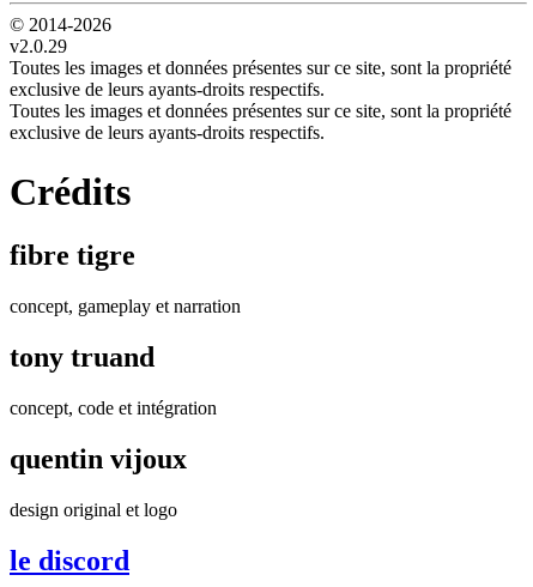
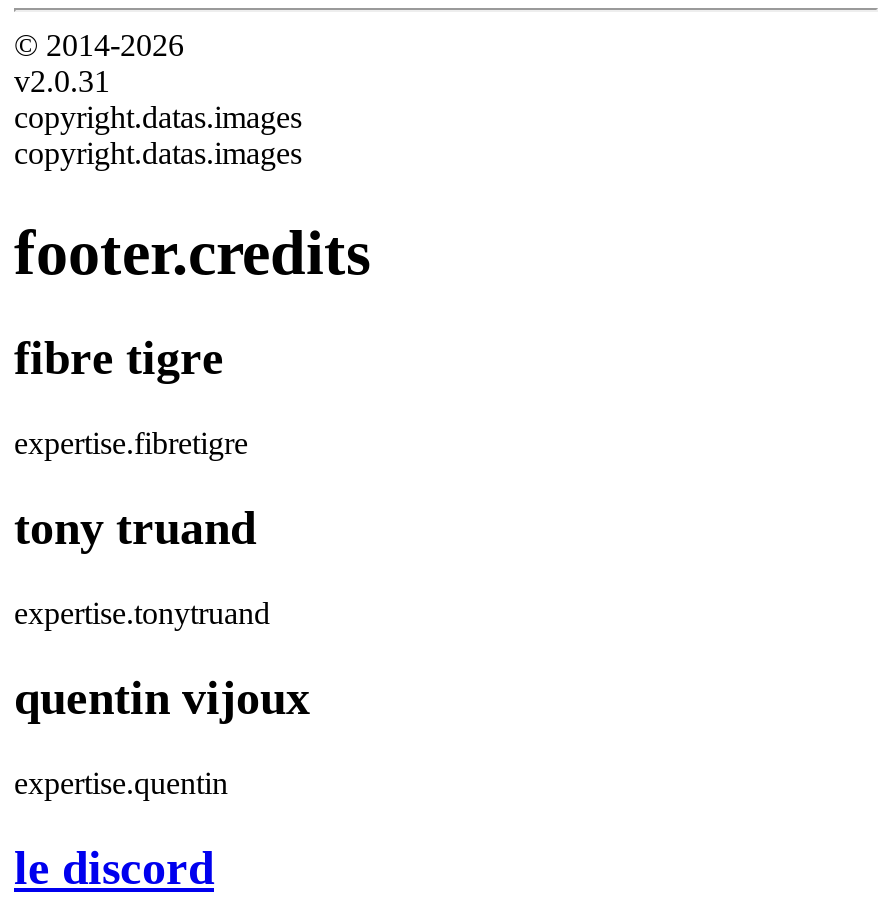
- v2.0.29
- Toutes les images et données présentes sur ce site, sont la propriété
- exclusive de leurs ayants-droits respectifs.
- Toutes les images et données présentes sur ce site, sont la propriété
- exclusive de leurs ayants-droits respectifs.
+ v2.0.31
+ copyright.datas.images
+ copyright.datas.images

- Crédits
+ footer.credits

- concept, gameplay et narration
+ expertise.fibretigre

- concept, code et intégration
+ expertise.tonytruand

- design original et logo
+ expertise.quentin
